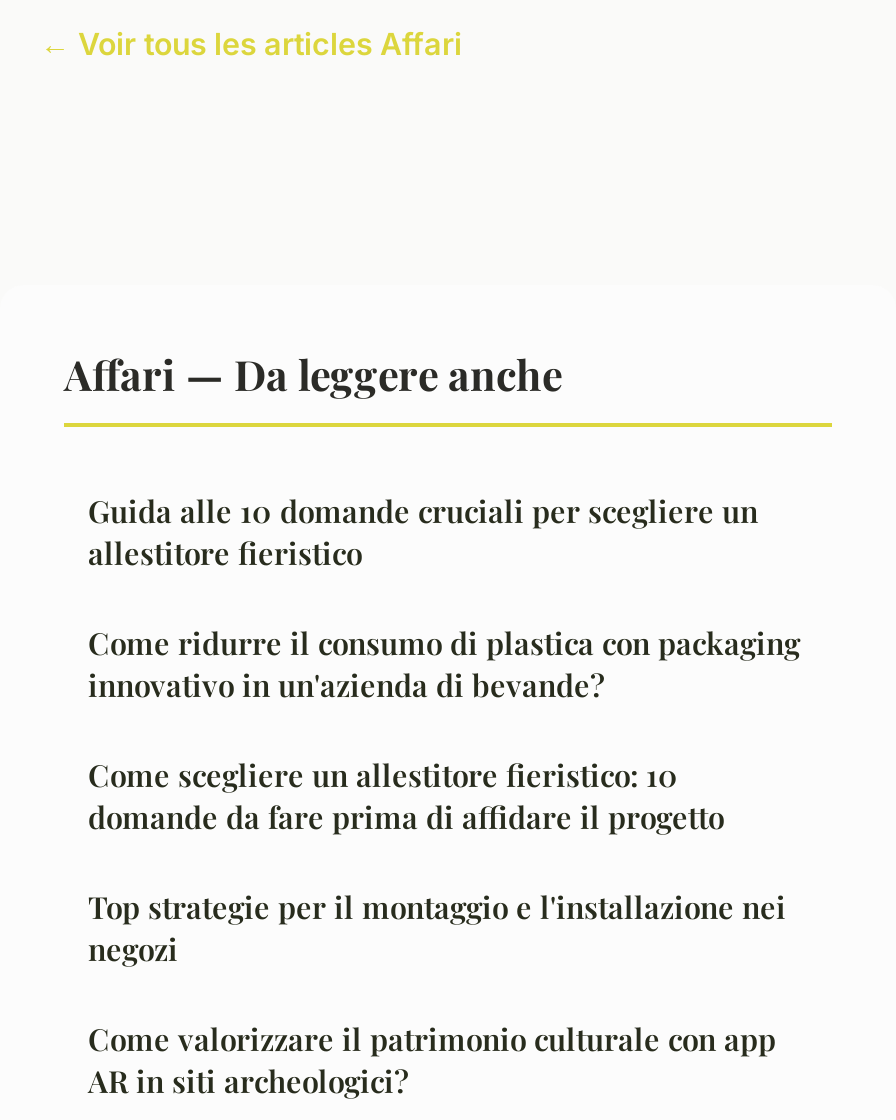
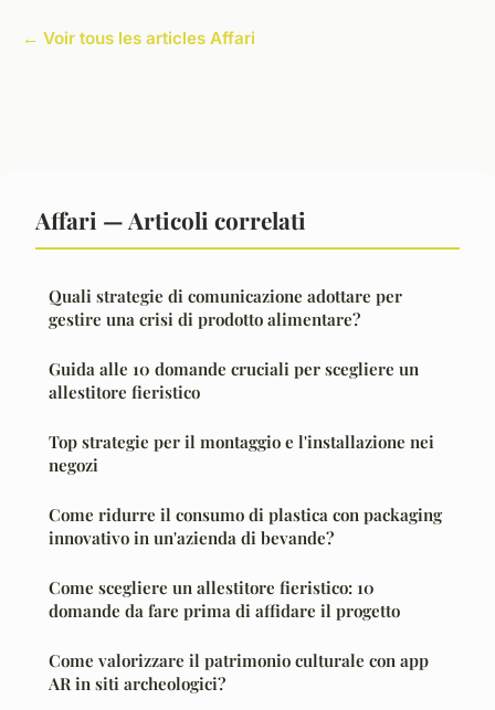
- Affari — Da leggere anche
+ Affari — Articoli correlati
+ Quali strategie di comunicazione adottare per
+ gestire una crisi di prodotto alimentare?

moved down: Come ridurre il consumo di plastica con packaging | innovativo in un'azienda di bevande? | Come scegliere un allestitore fieristico: 10 | domande da fare prima di affidare il progetto

moved up: Top strategie per il montaggio e l'installazione nei | negozi
